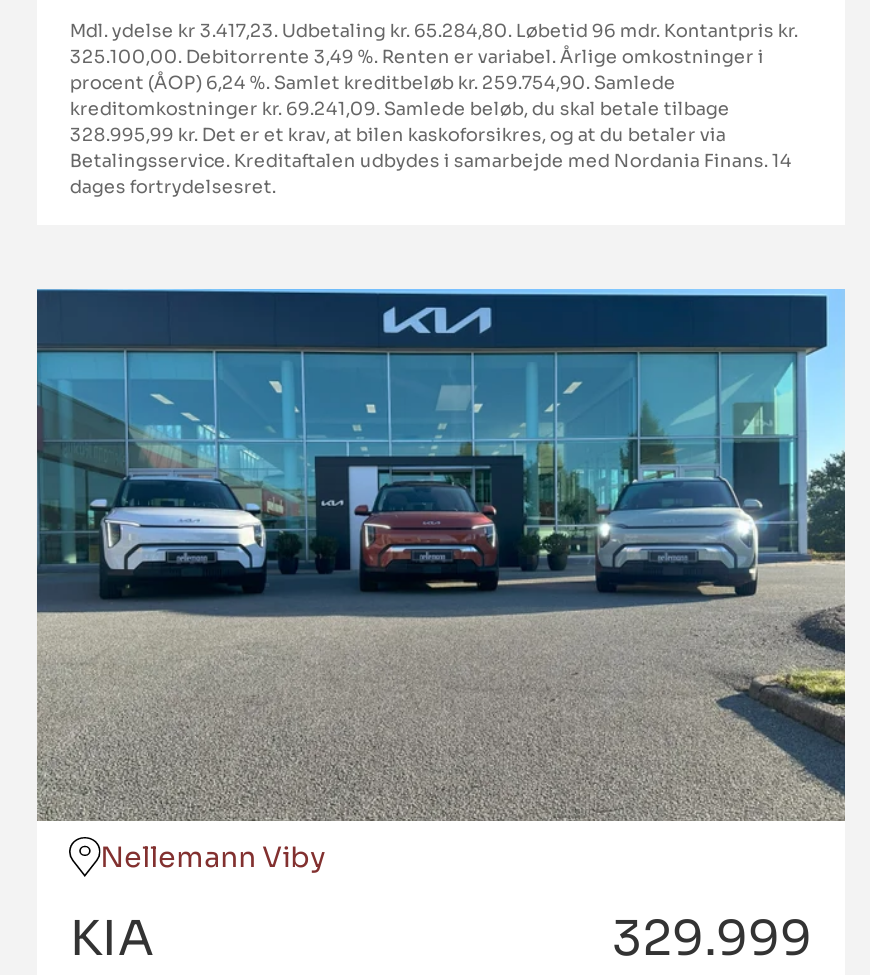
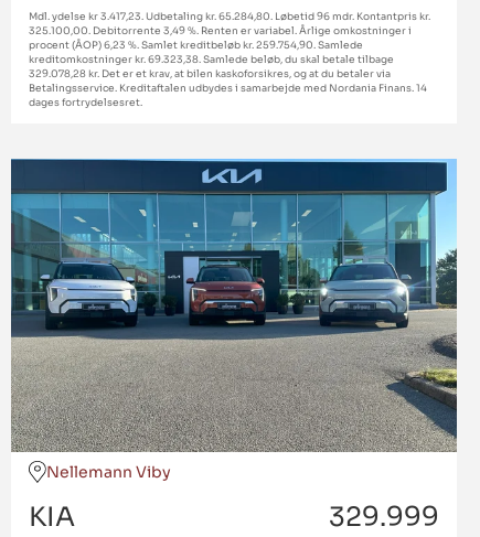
- procent (ÅOP) 6,24 %. Samlet kreditbeløb kr. 259.754,90. Samlede
+ procent (ÅOP) 6,23 %. Samlet kreditbeløb kr. 259.754,90. Samlede

- kreditomkostninger kr. 69.241,09. Samlede beløb, du skal betale tilbage
+ kreditomkostninger kr. 69.323,38. Samlede beløb, du skal betale tilbage

- 328.995,99 kr. Det er et krav, at bilen kaskoforsikres, og at du betaler via
+ 329.078,28 kr. Det er et krav, at bilen kaskoforsikres, og at du betaler via
